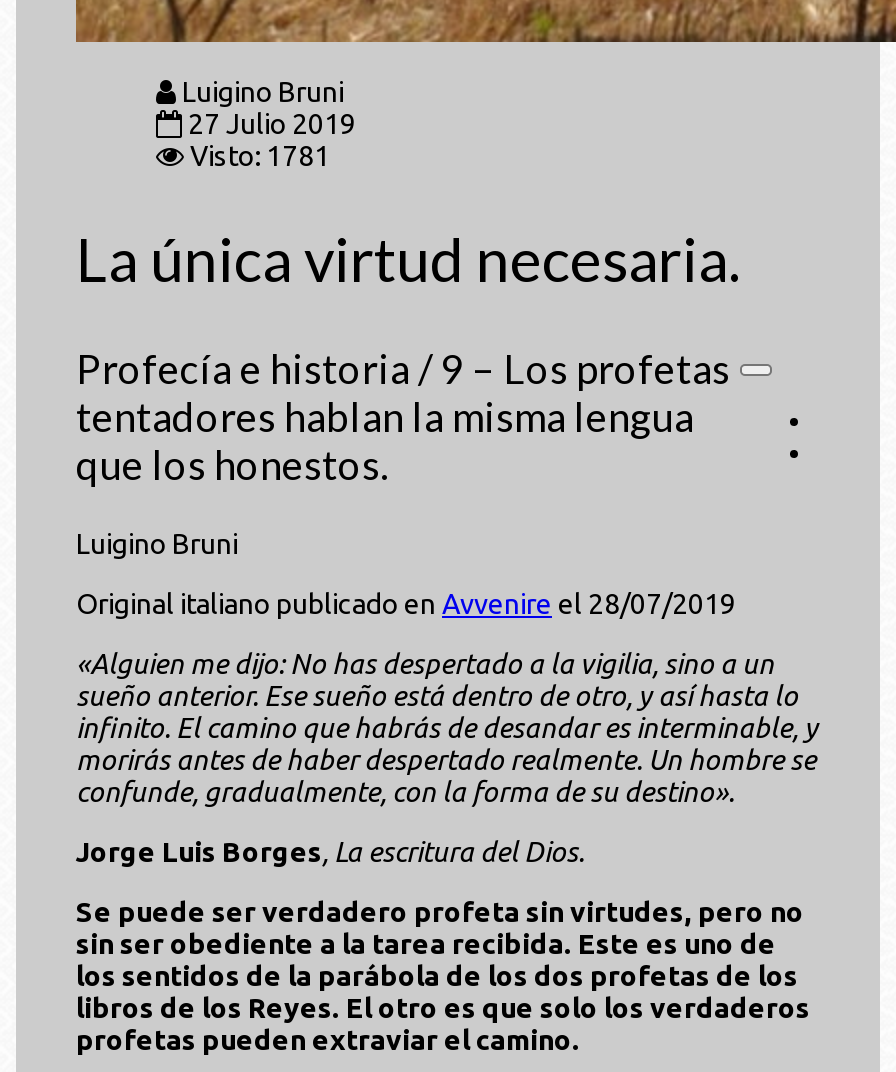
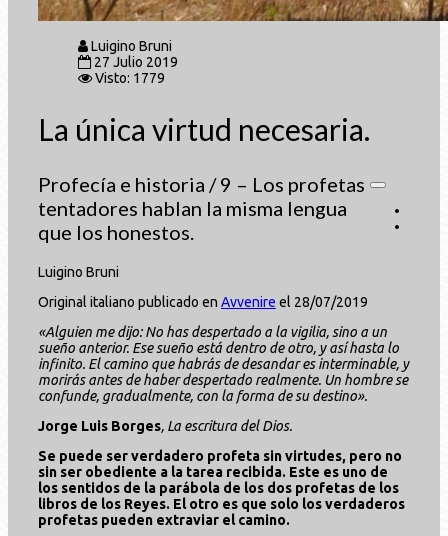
- Visto: 1781
+ Visto: 1779
